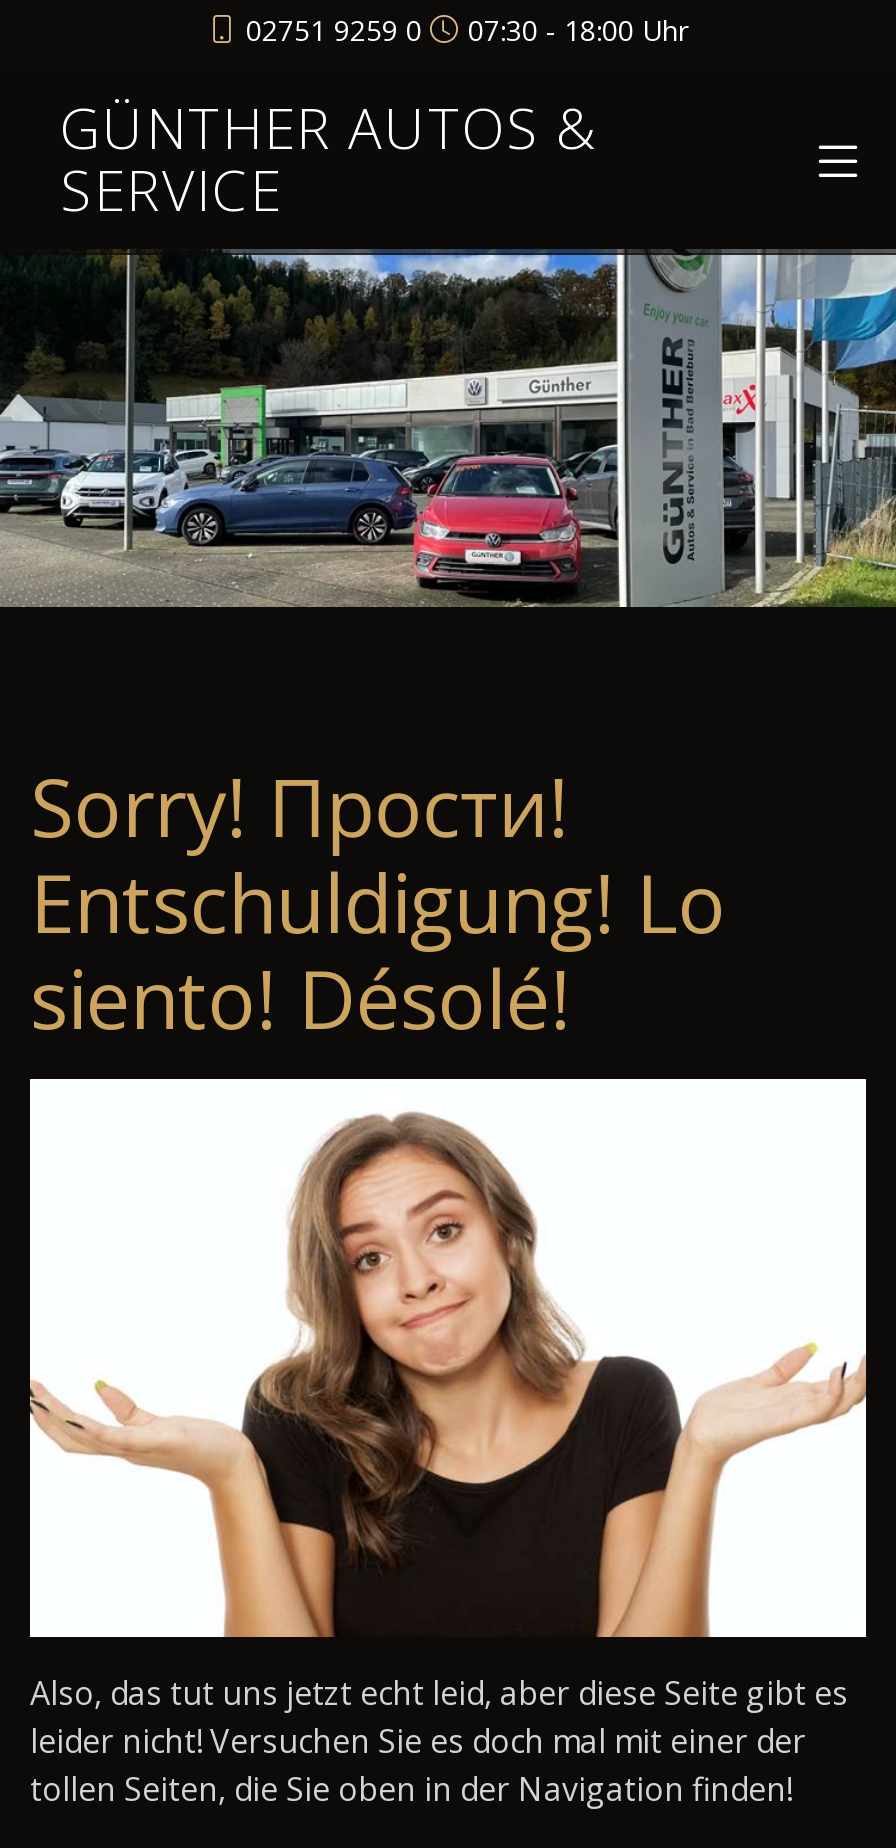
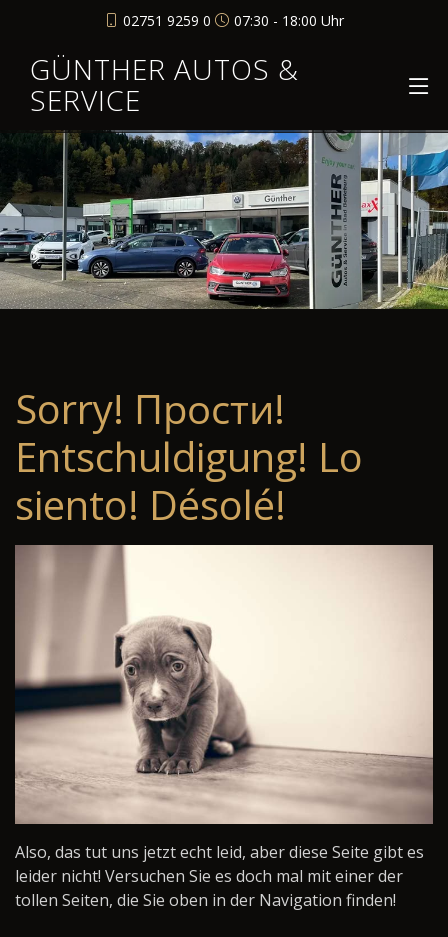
- [image]
+ [image]
